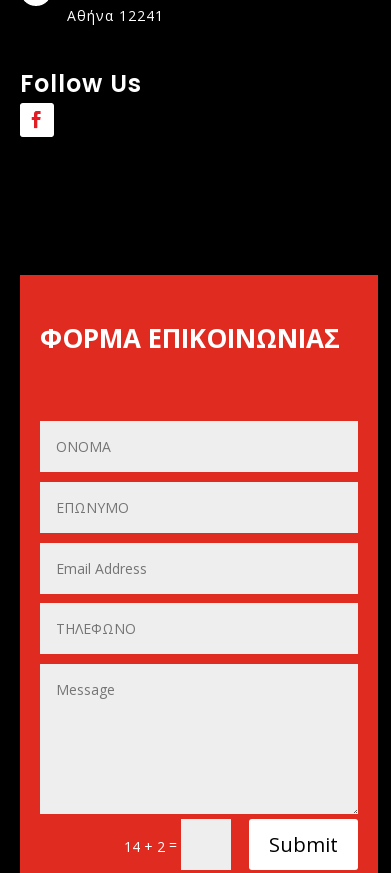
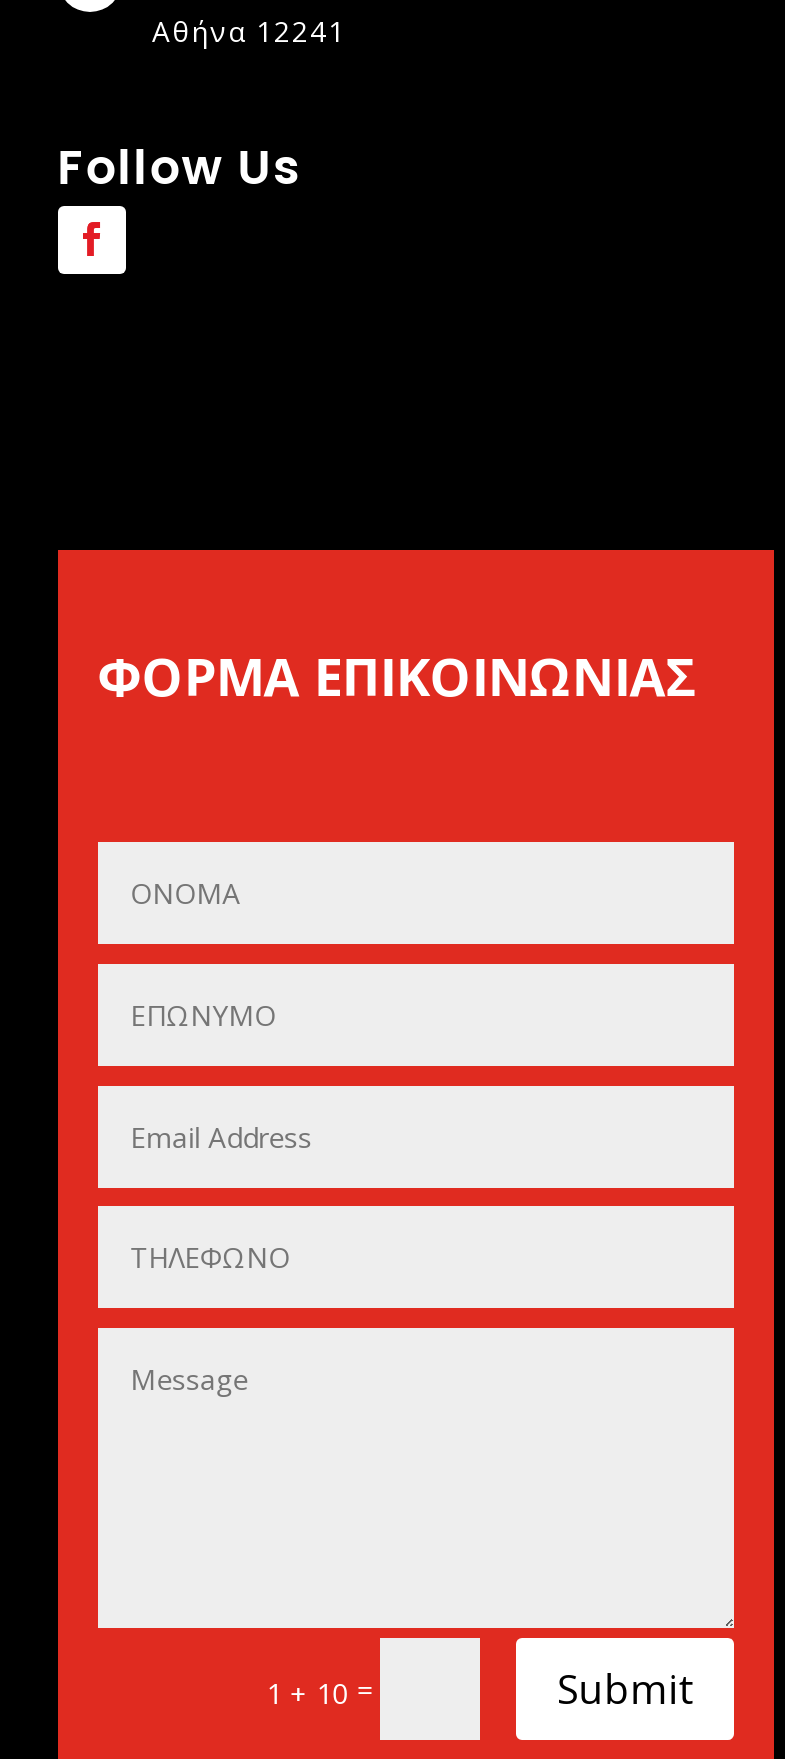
- 14 + 2 =
+ 1 + 10 =
